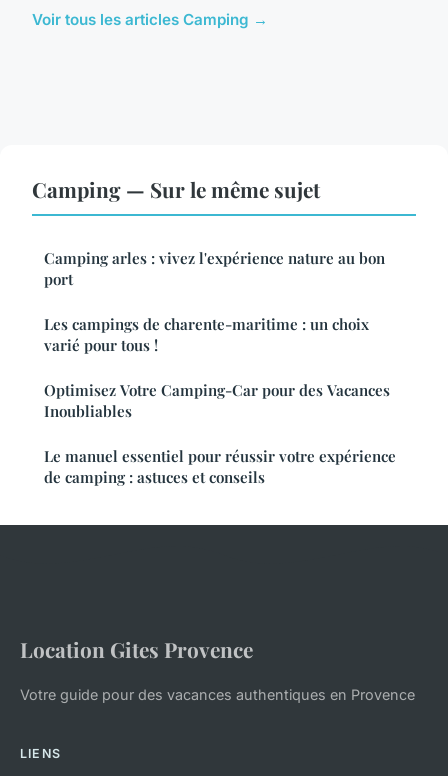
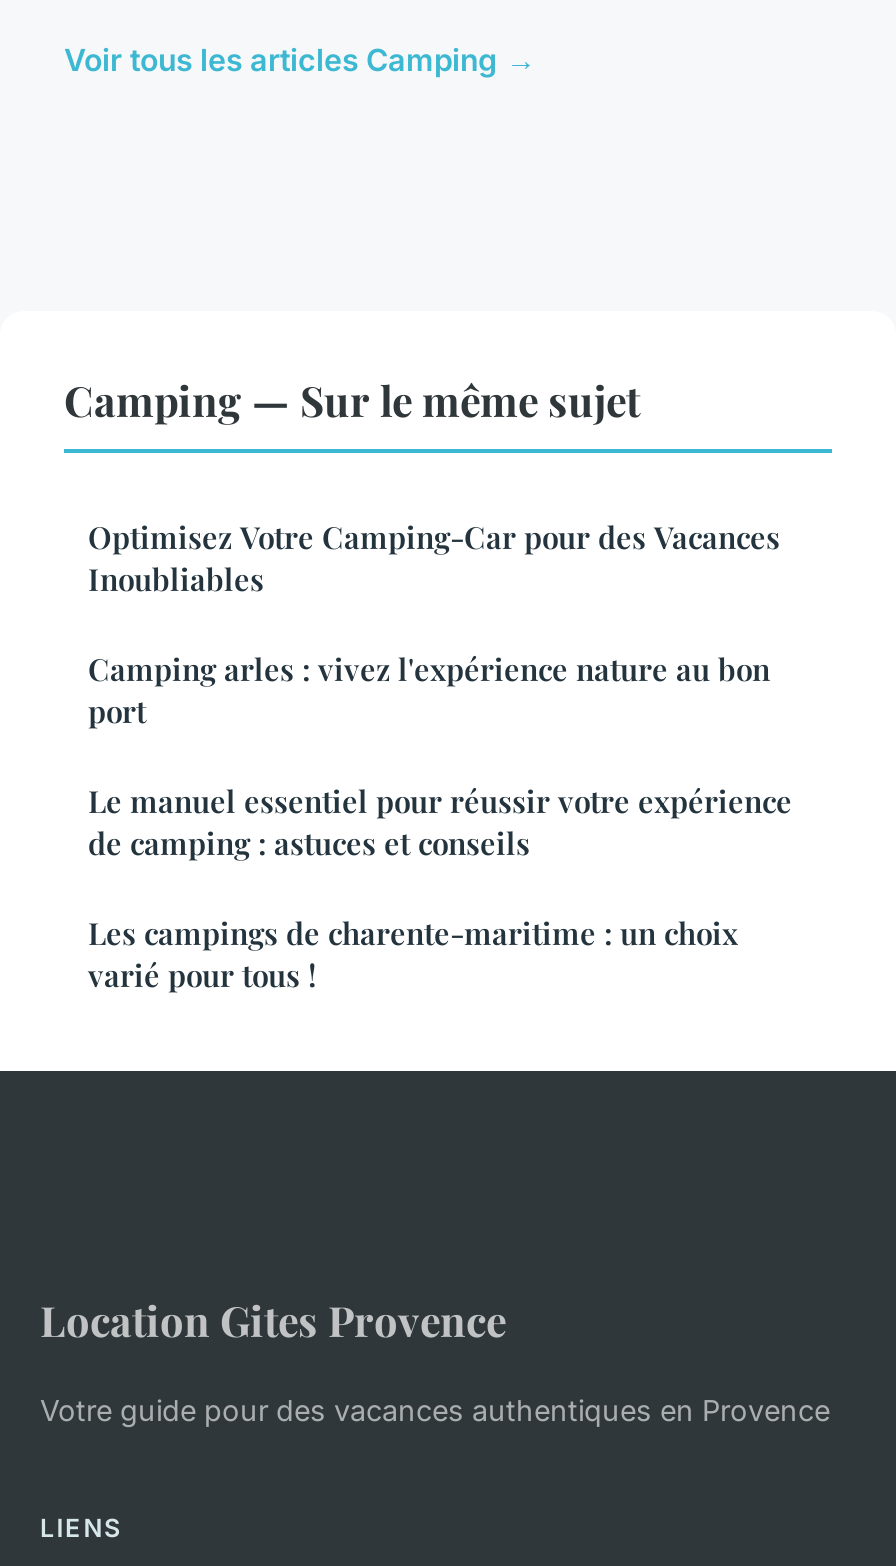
moved down: Camping arles : vivez l'expérience nature au bon | port

moved down: Les campings de charente-maritime : un choix | varié pour tous !

moved up: Optimisez Votre Camping-Car pour des Vacances | Inoubliables

moved up: Le manuel essentiel pour réussir votre expérience | de camping : astuces et conseils
